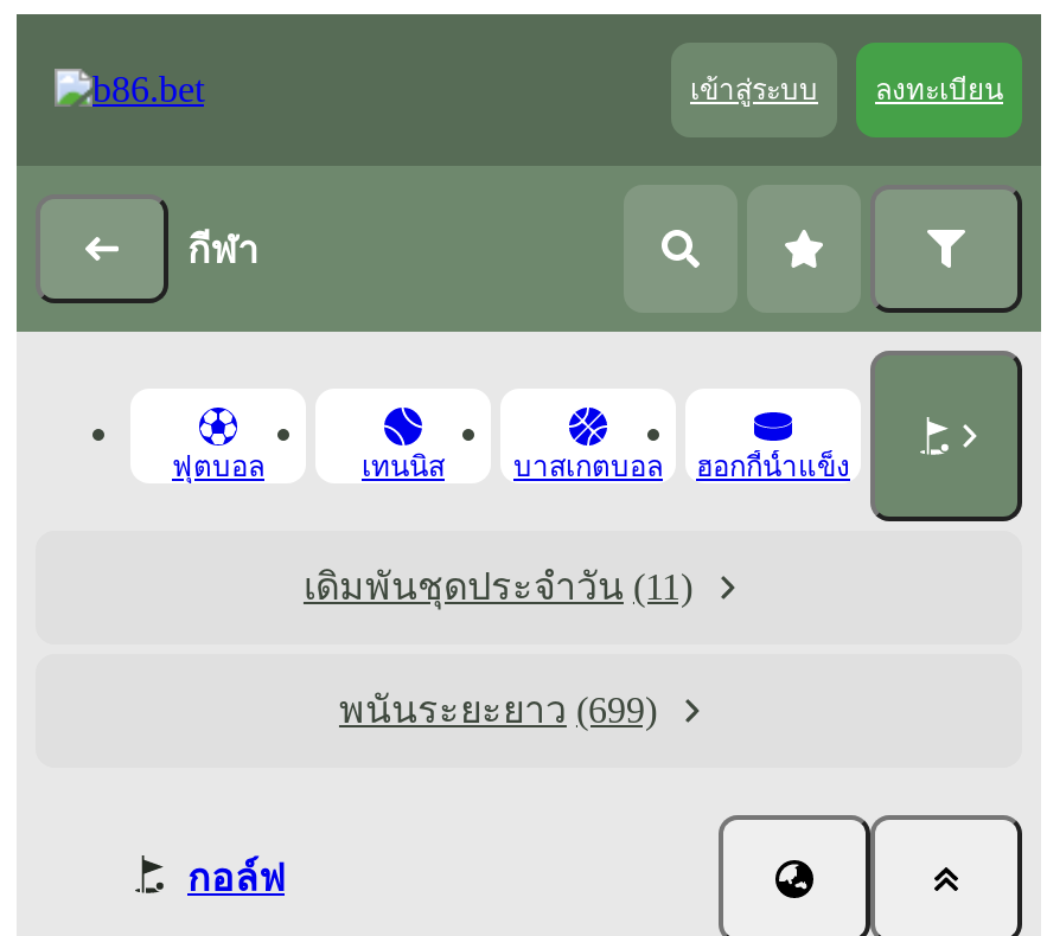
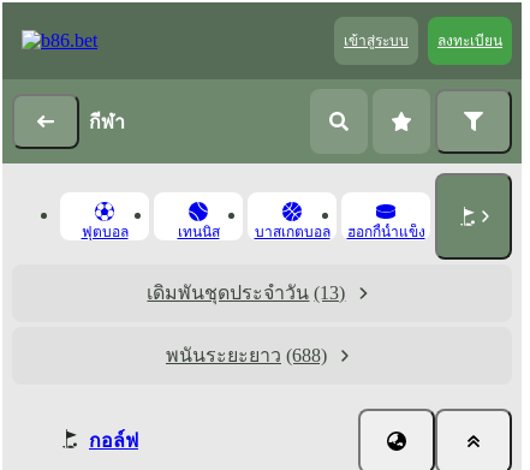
- เดิมพันชุดประจำวัน (11)
+ เดิมพันชุดประจำวัน (13)

- พนันระยะยาว (699)
+ พนันระยะยาว (688)
